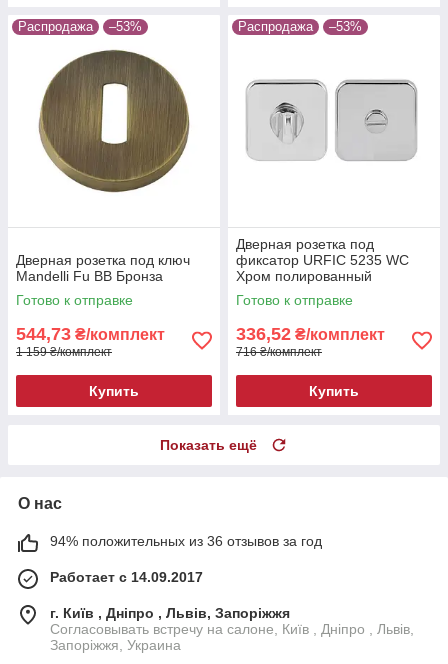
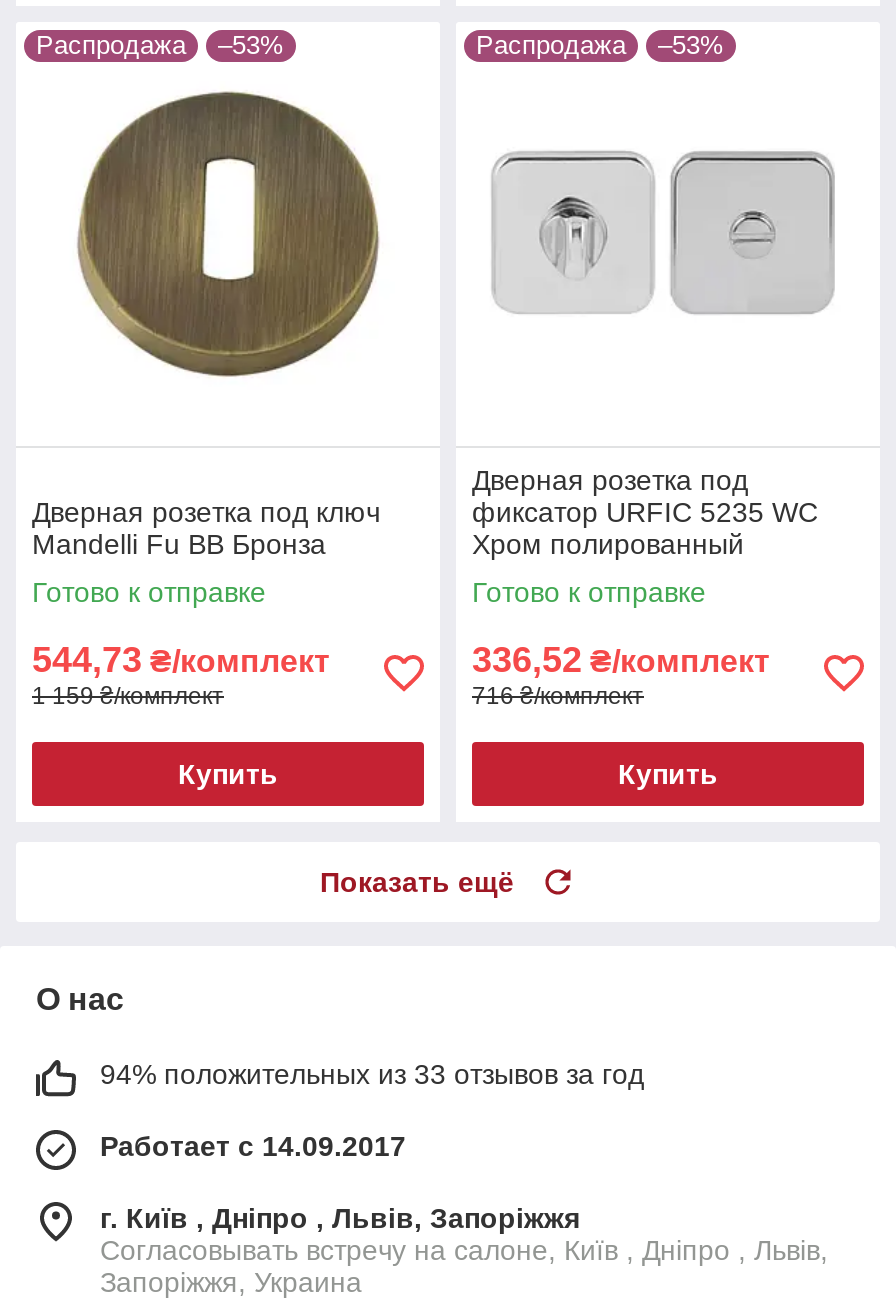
- 94% положительных из 36 отзывов за год
+ 94% положительных из 33 отзывов за год
